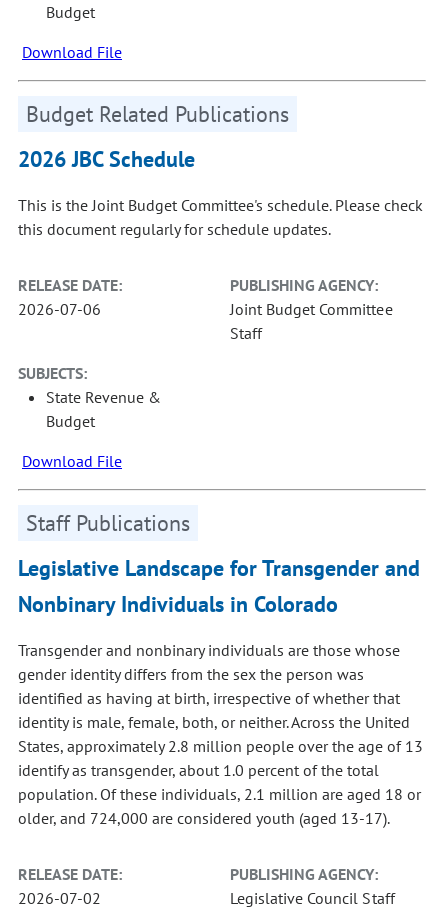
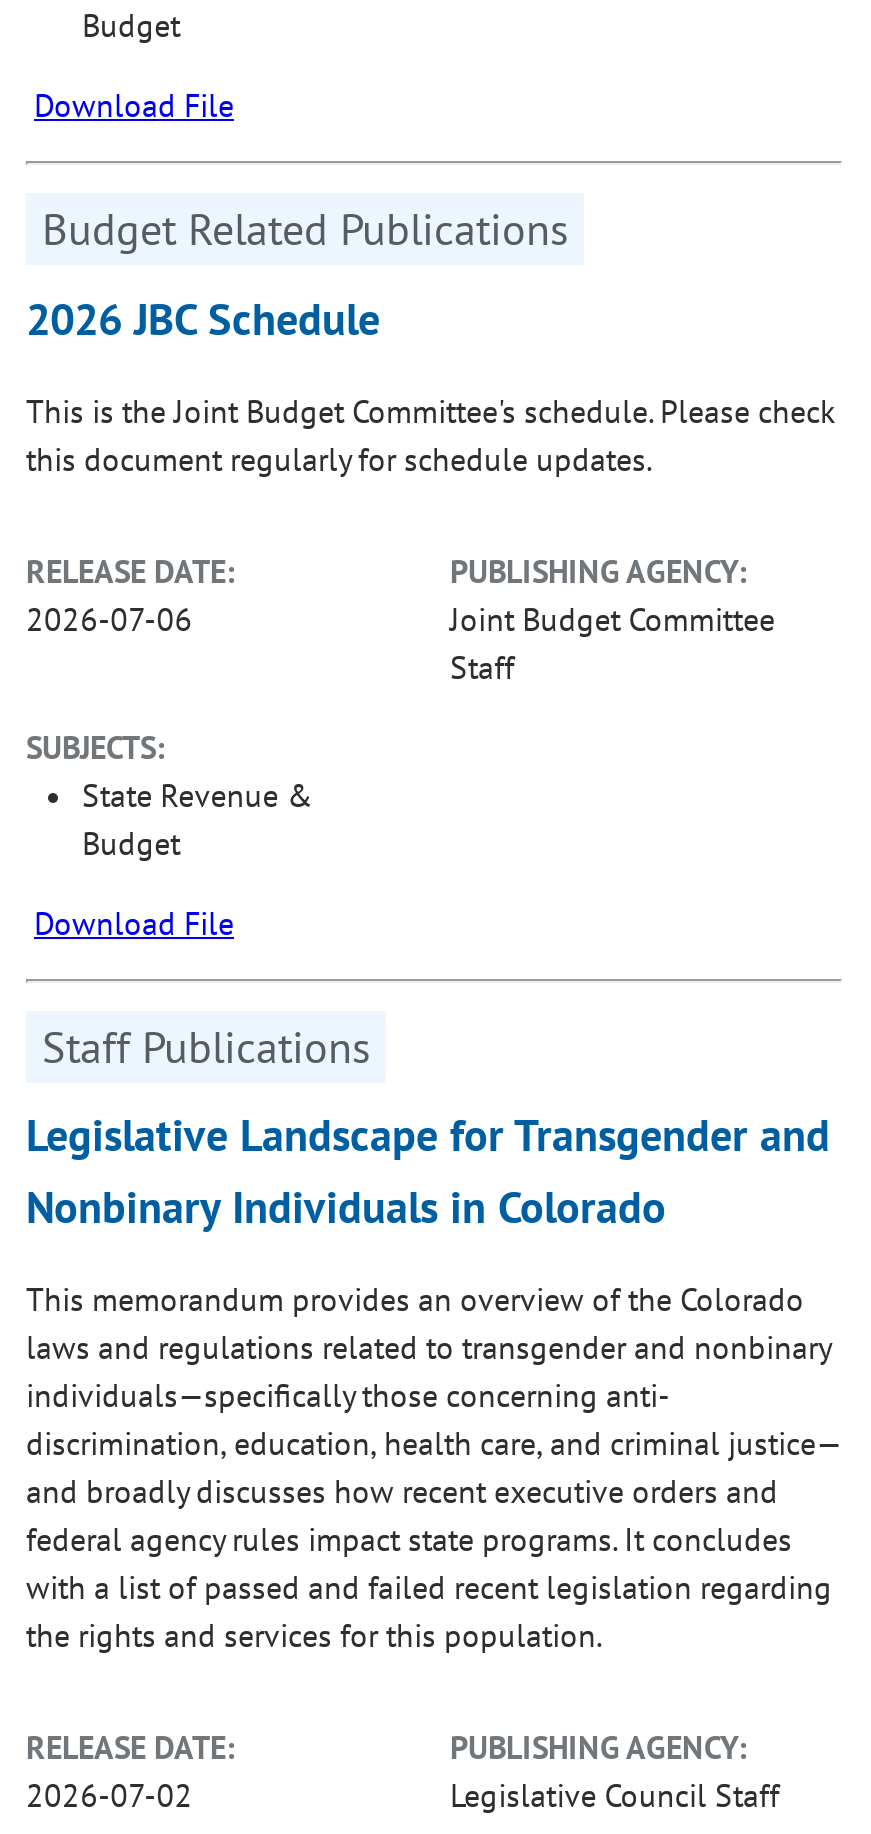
- Transgender and nonbinary individuals are those whose
- gender identity differs from the sex the person was
- identified as having at birth, irrespective of whether that
- identity is male, female, both, or neither. Across the United
- States, approximately 2.8 million people over the age of 13
- identify as transgender, about 1.0 percent of the total
- population. Of these individuals, 2.1 million are aged 18 or
- older, and 724,000 are considered youth (aged 13-17).
+ This memorandum provides an overview of the Colorado
+ laws and regulations related to transgender and nonbinary
+ individuals—specifically those concerning anti-
+ discrimination, education, health care, and criminal justice—
+ and broadly discusses how recent executive orders and
+ federal agency rules impact state programs. It concludes
+ with a list of passed and failed recent legislation regarding
+ the rights and services for this population.
